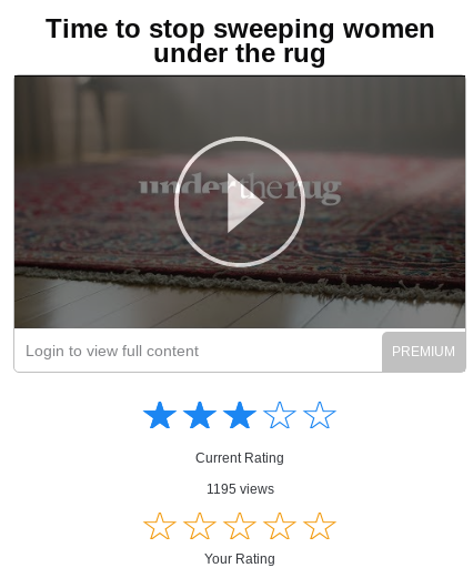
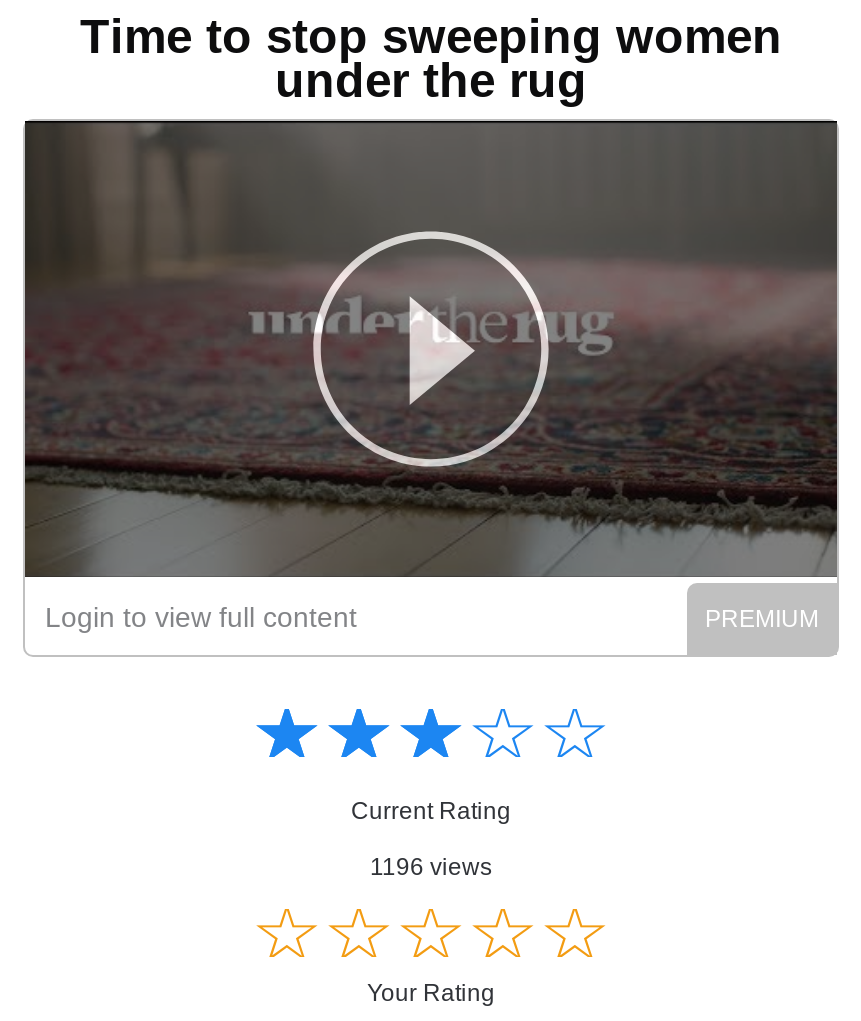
- 1195 views
+ 1196 views
